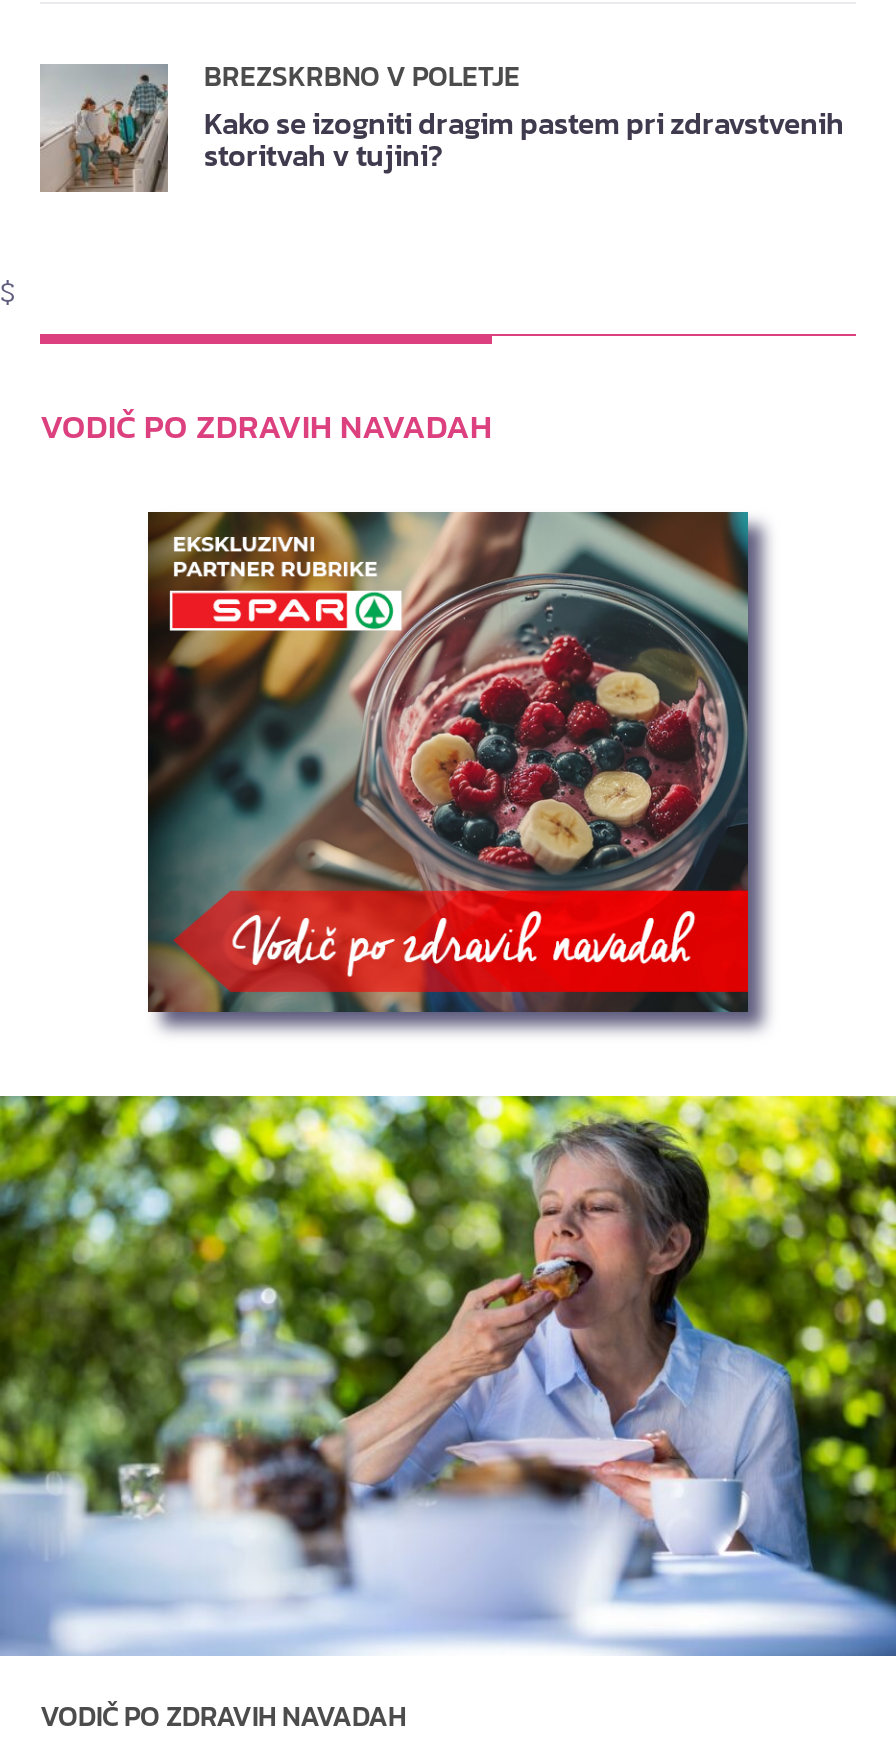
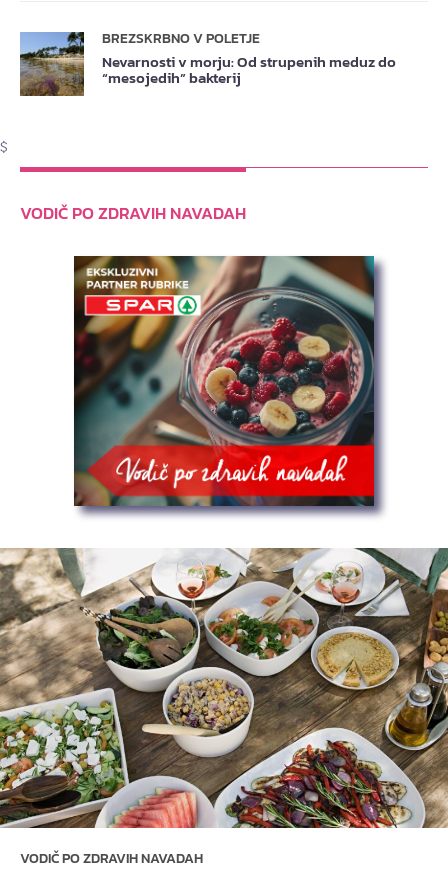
- [image]
- Kako se izogniti dragim pastem pri zdravstvenih
- storitvah v tujini?
+ [image]
+ Nevarnosti v morju: Od strupenih meduz do
+ “mesojedih” bakterij

- [image]
+ [image]
